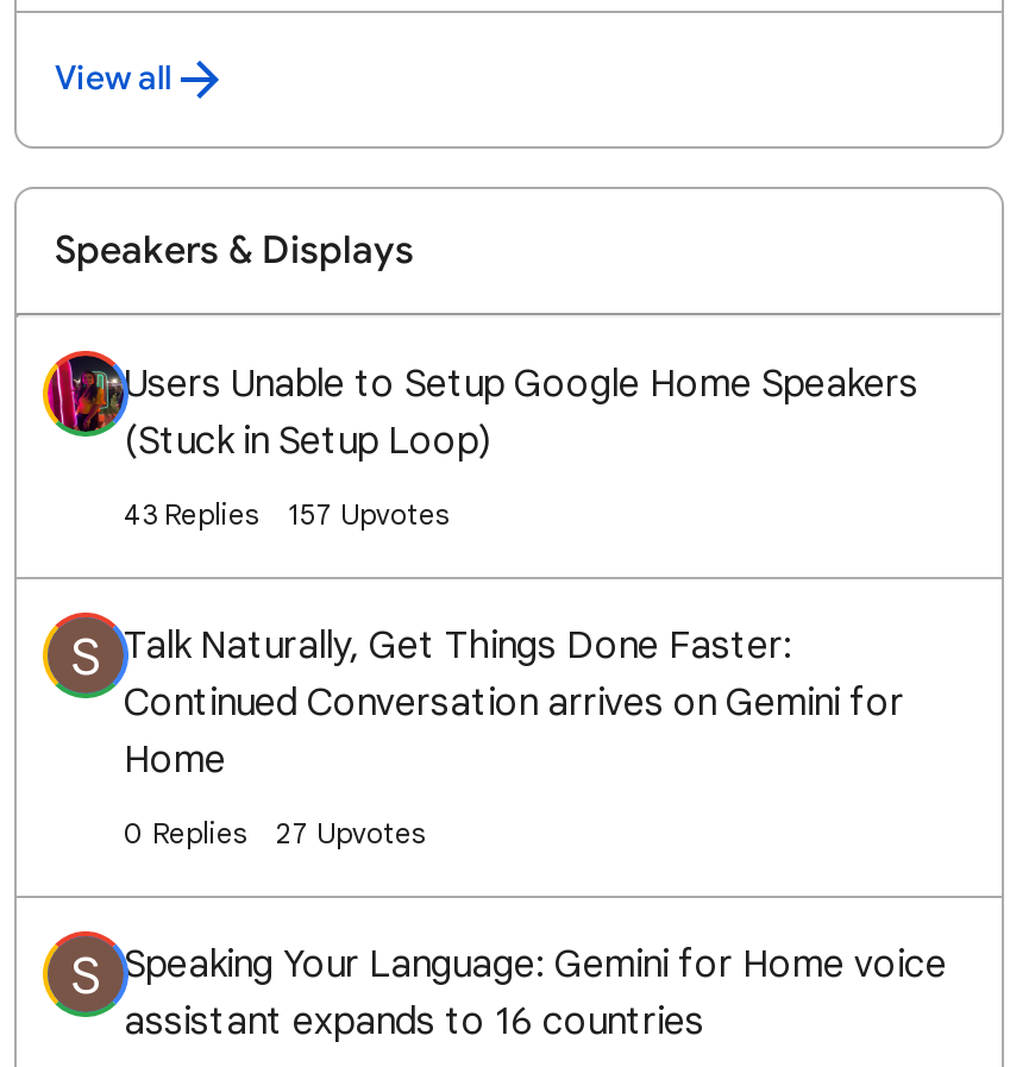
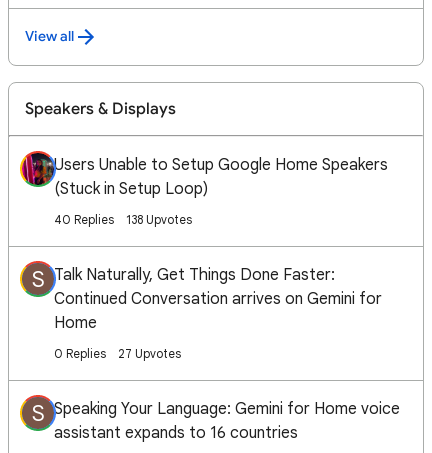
- 43 Replies
+ 40 Replies

- 157 Upvotes
+ 138 Upvotes
